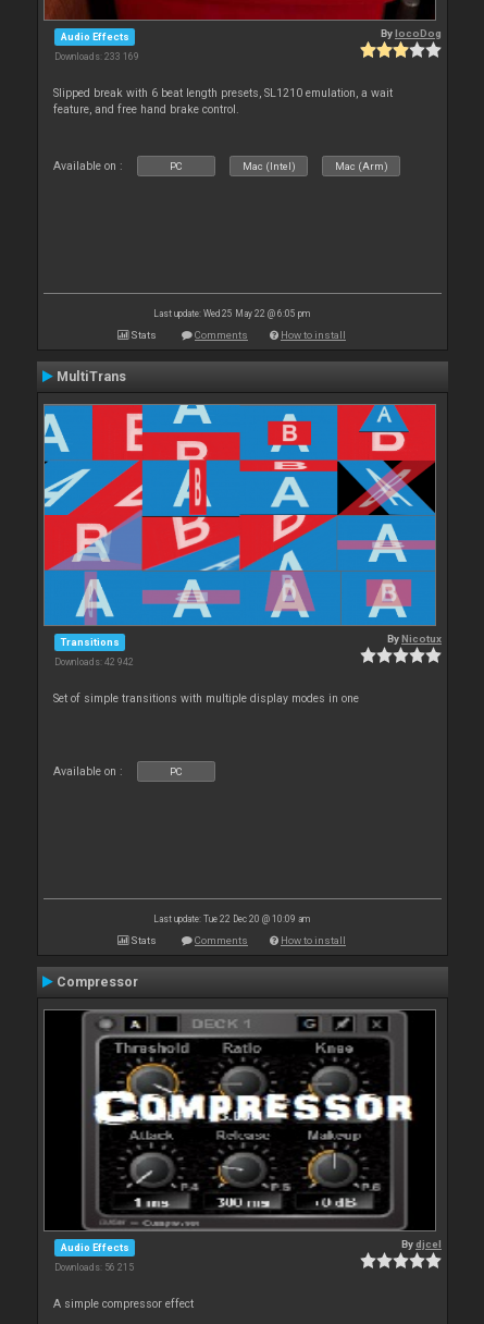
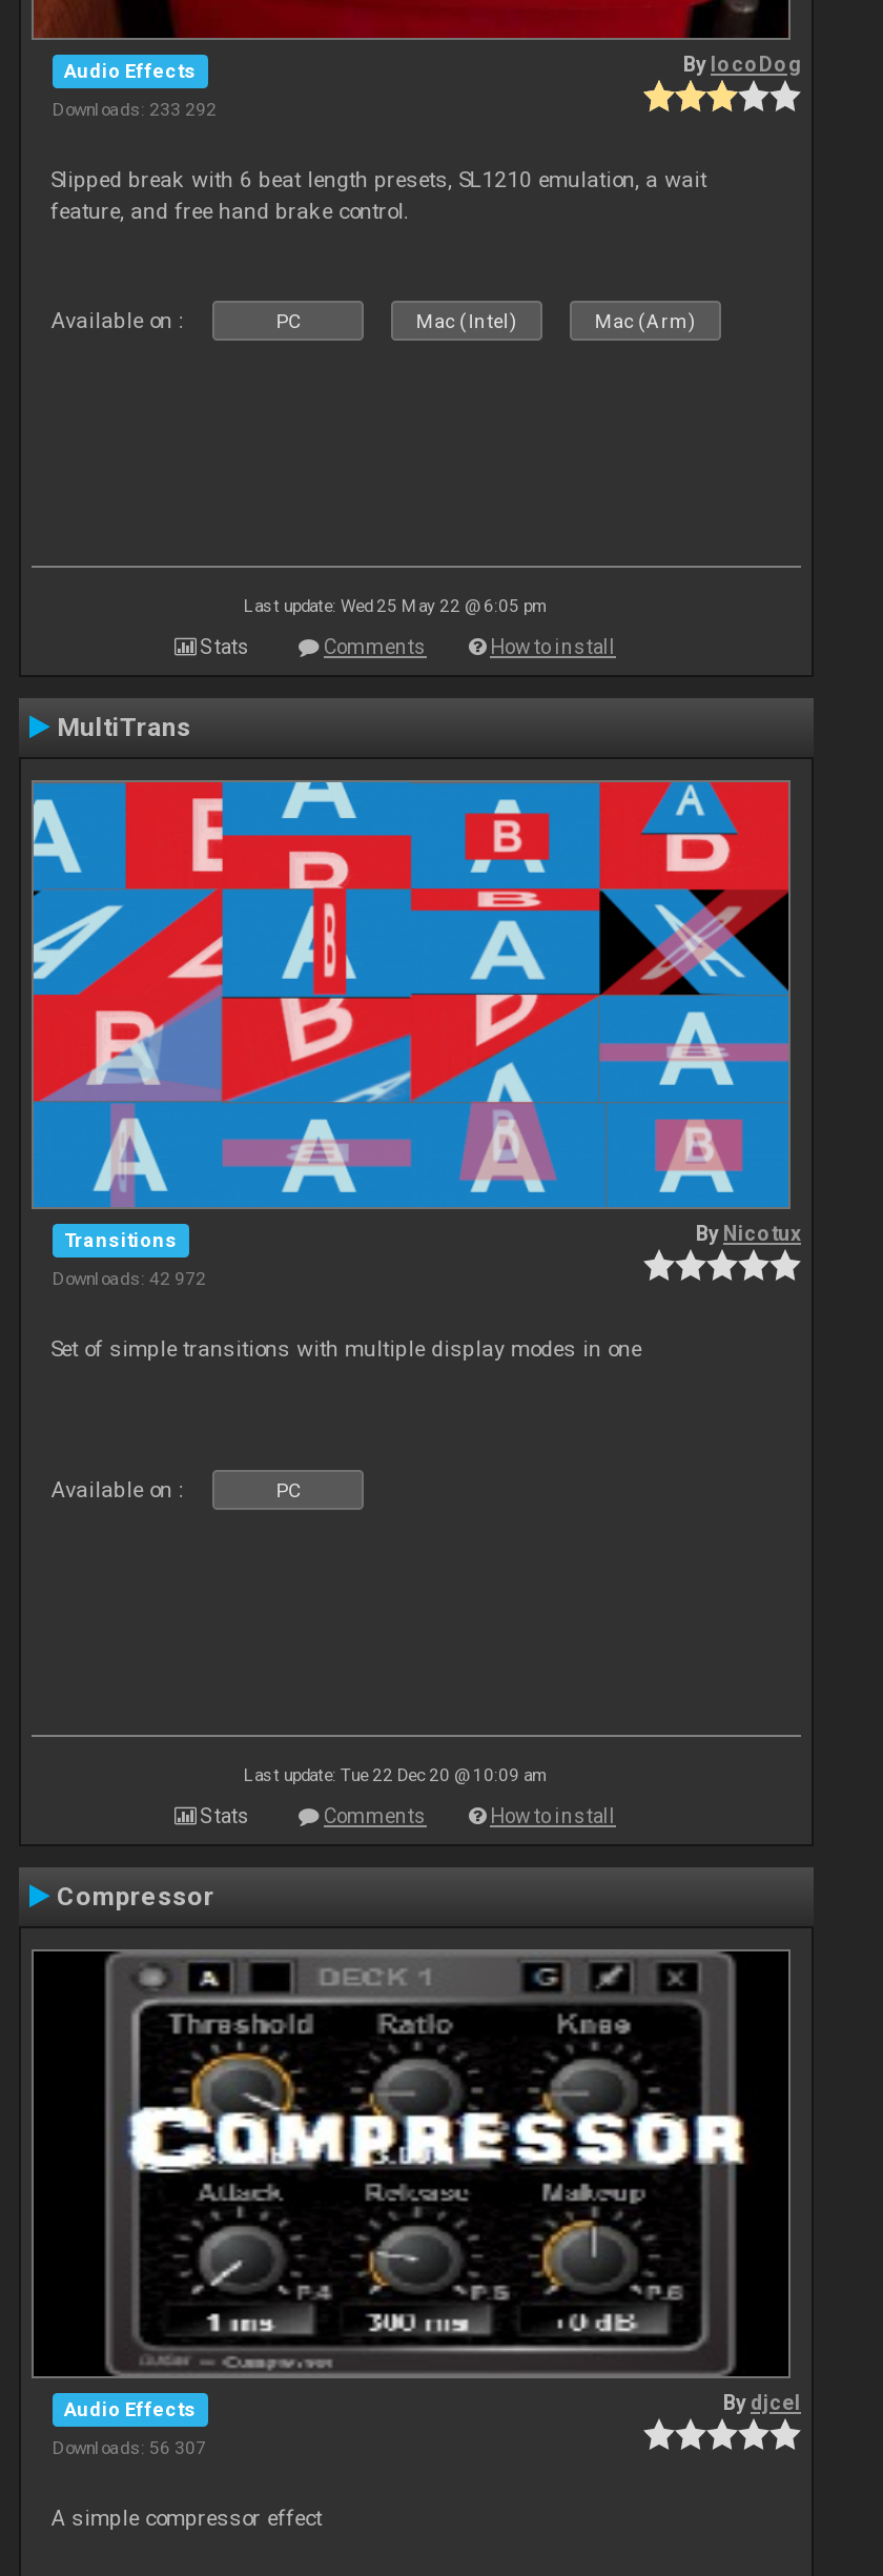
- Downloads: 233 169
+ Downloads: 233 292

- Downloads: 42 942
+ Downloads: 42 972

- Downloads: 56 215
+ Downloads: 56 307
